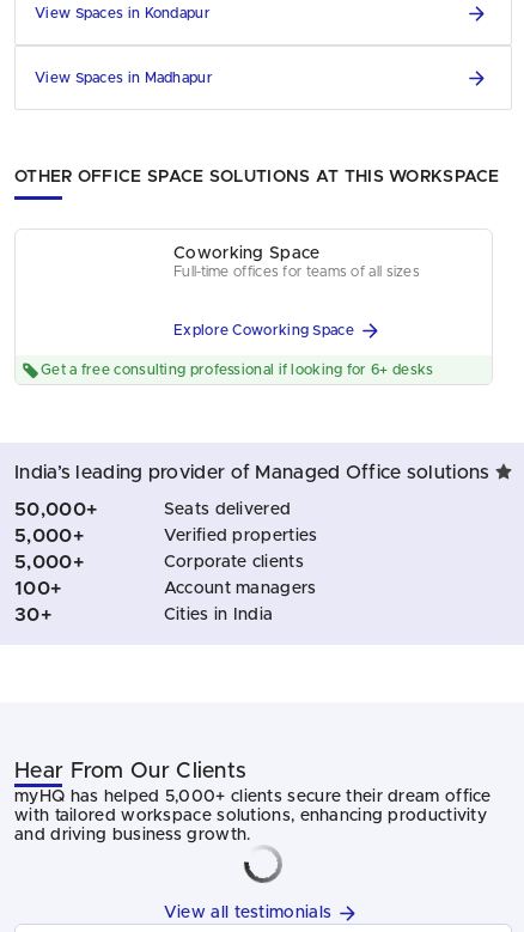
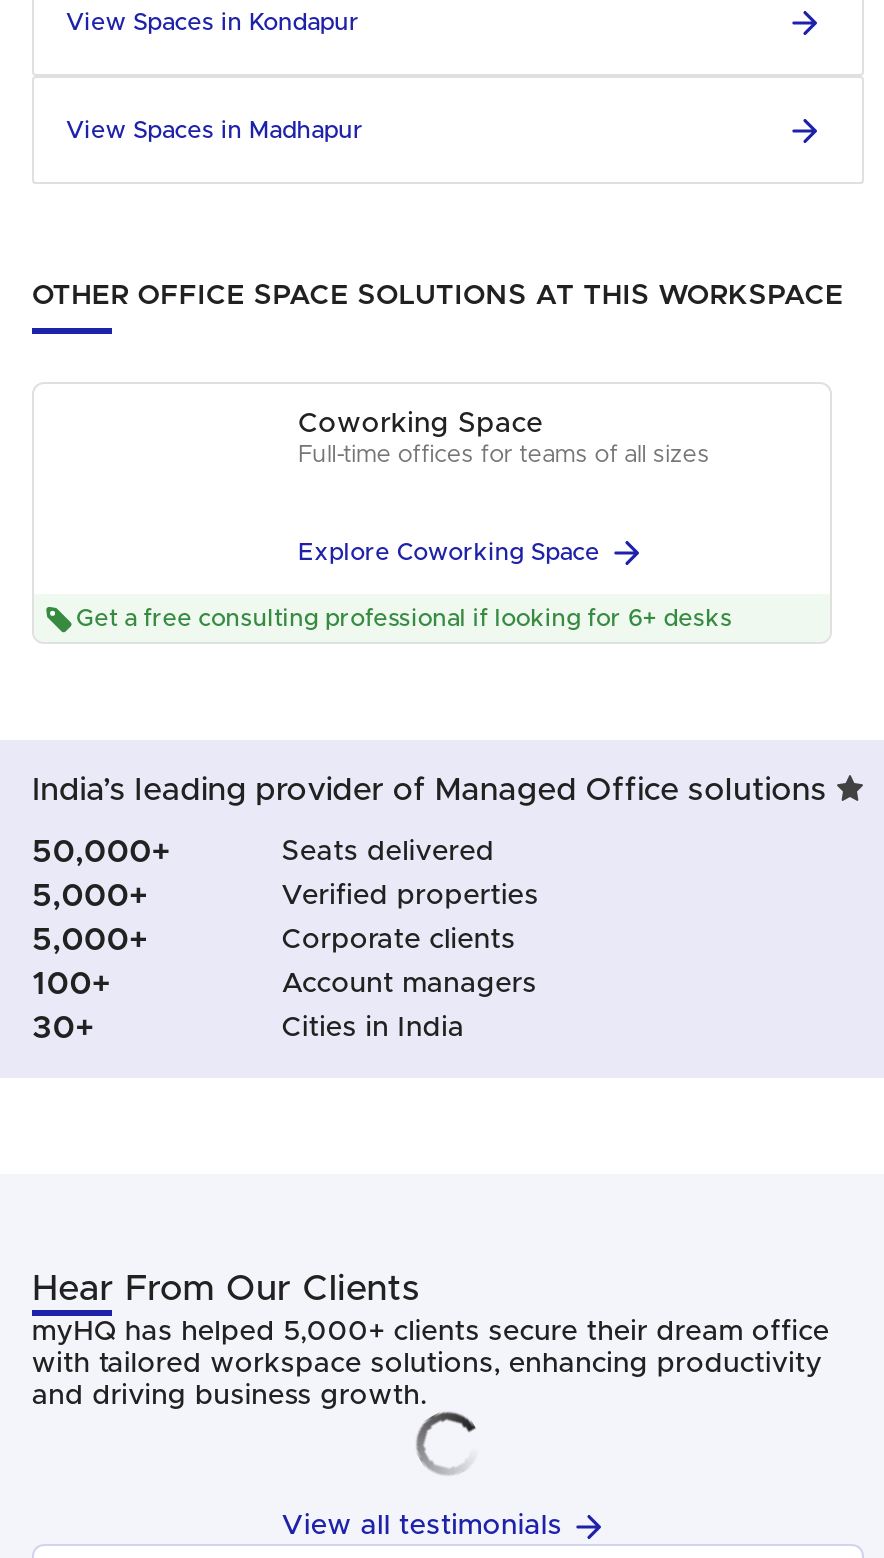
- [image]
+ [image]
